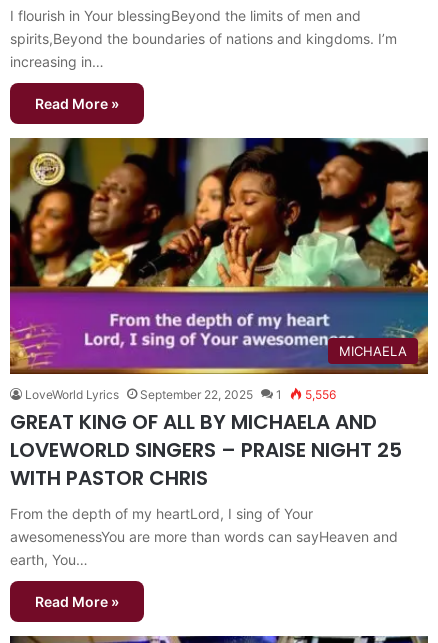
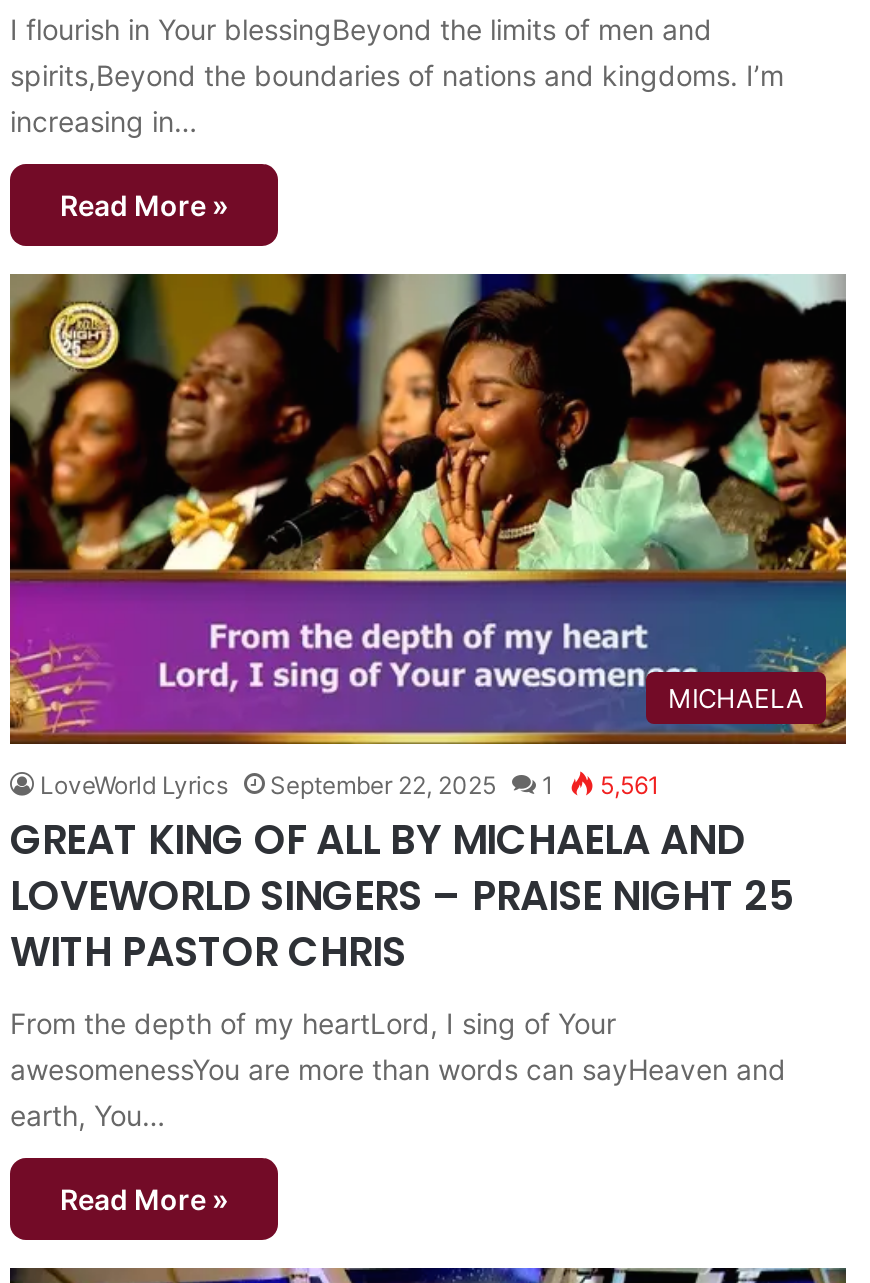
- LoveWorld Lyrics September 22, 2025 1 5,556
+ LoveWorld Lyrics September 22, 2025 1 5,561
